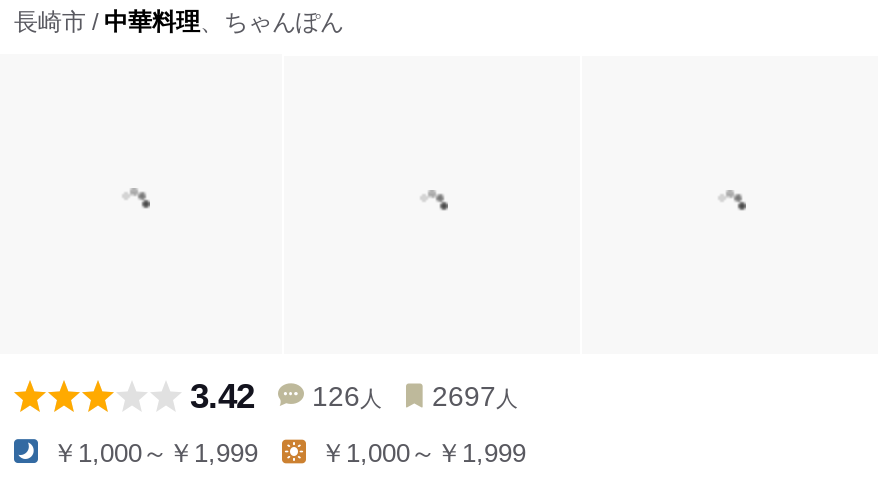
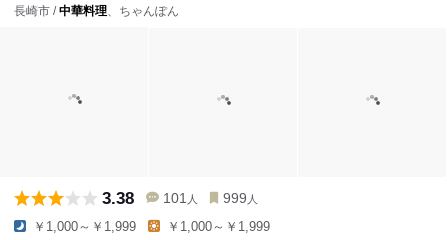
- 3.42
+ 3.38

- 126人
+ 101人

- 2697人
+ 999人
